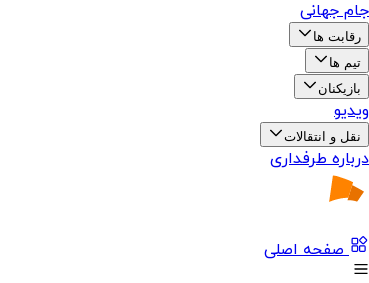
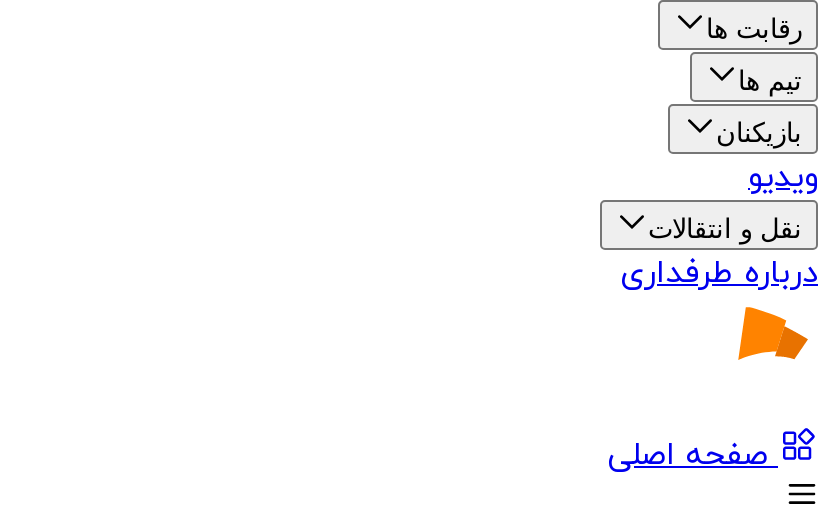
- جام جهانی
